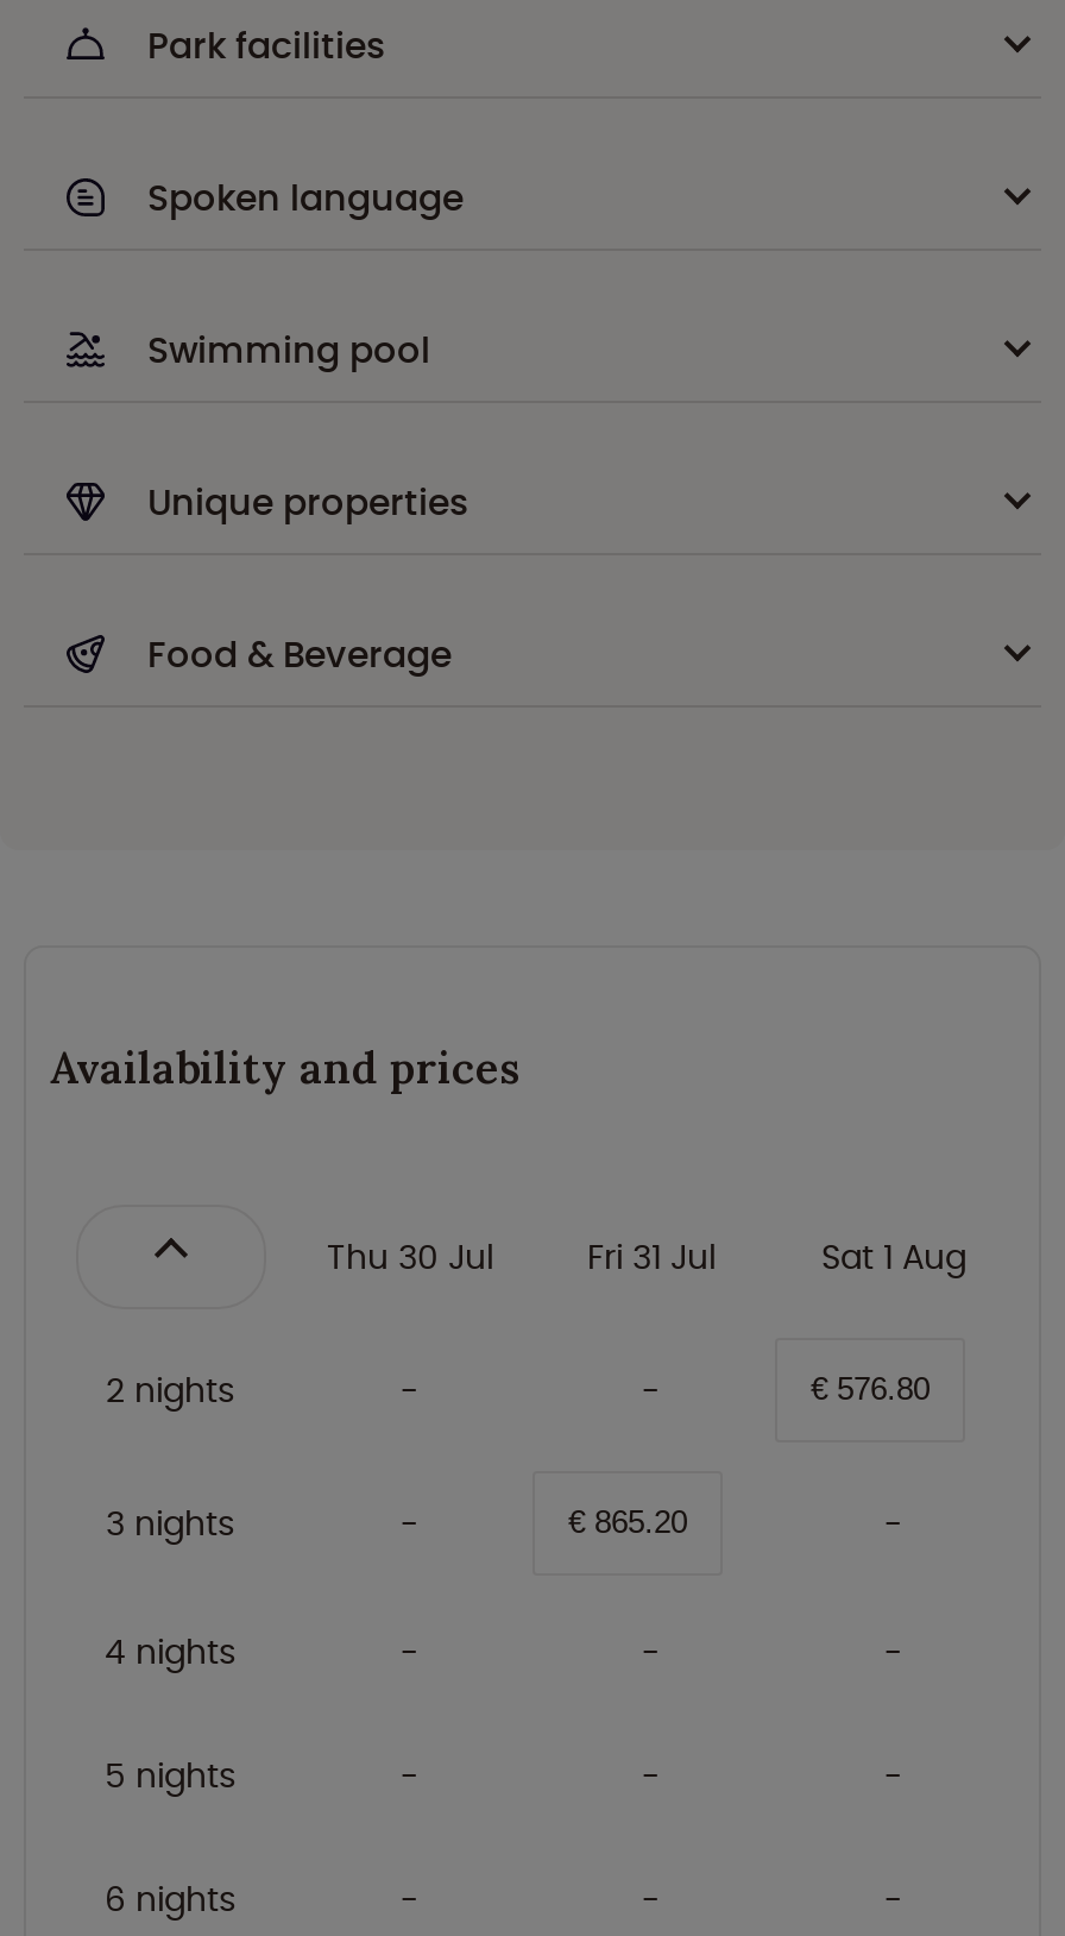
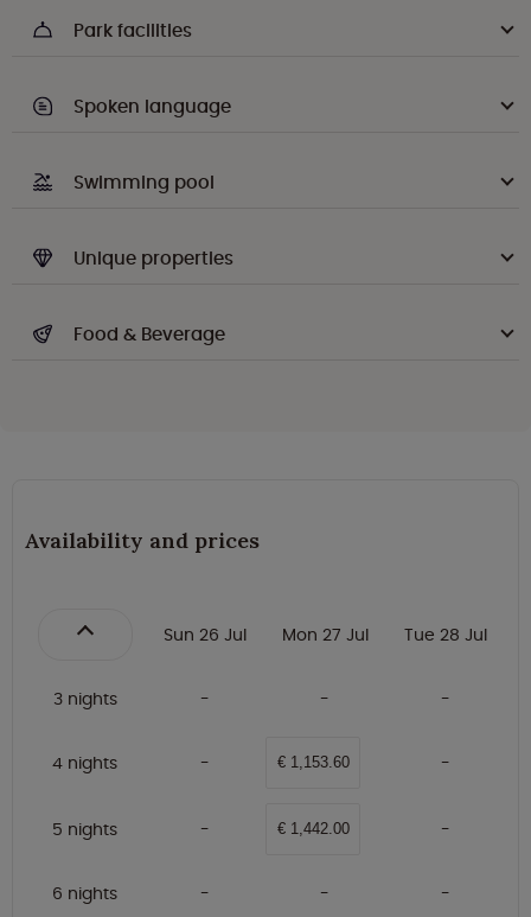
- Thu 30 Jul
- Fri 31 Jul
- Sat 1 Aug
- 2 nights
- € 576.80
+ Sun 26 Jul
+ Mon 27 Jul
+ Tue 28 Jul

- € 865.20

+ € 1,153.60

+ € 1,442.00
